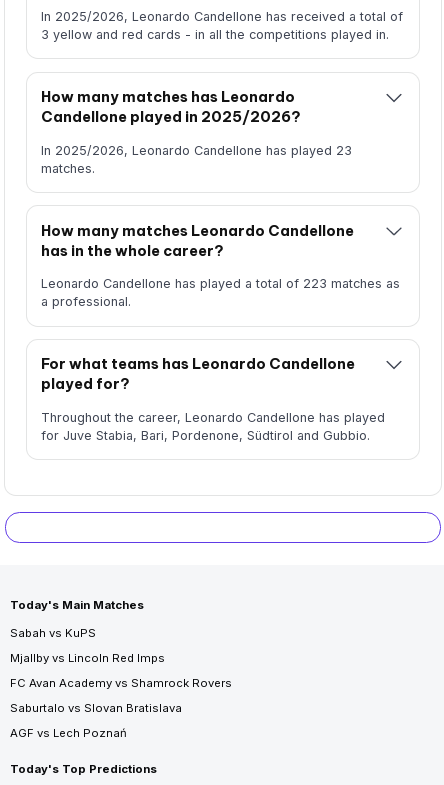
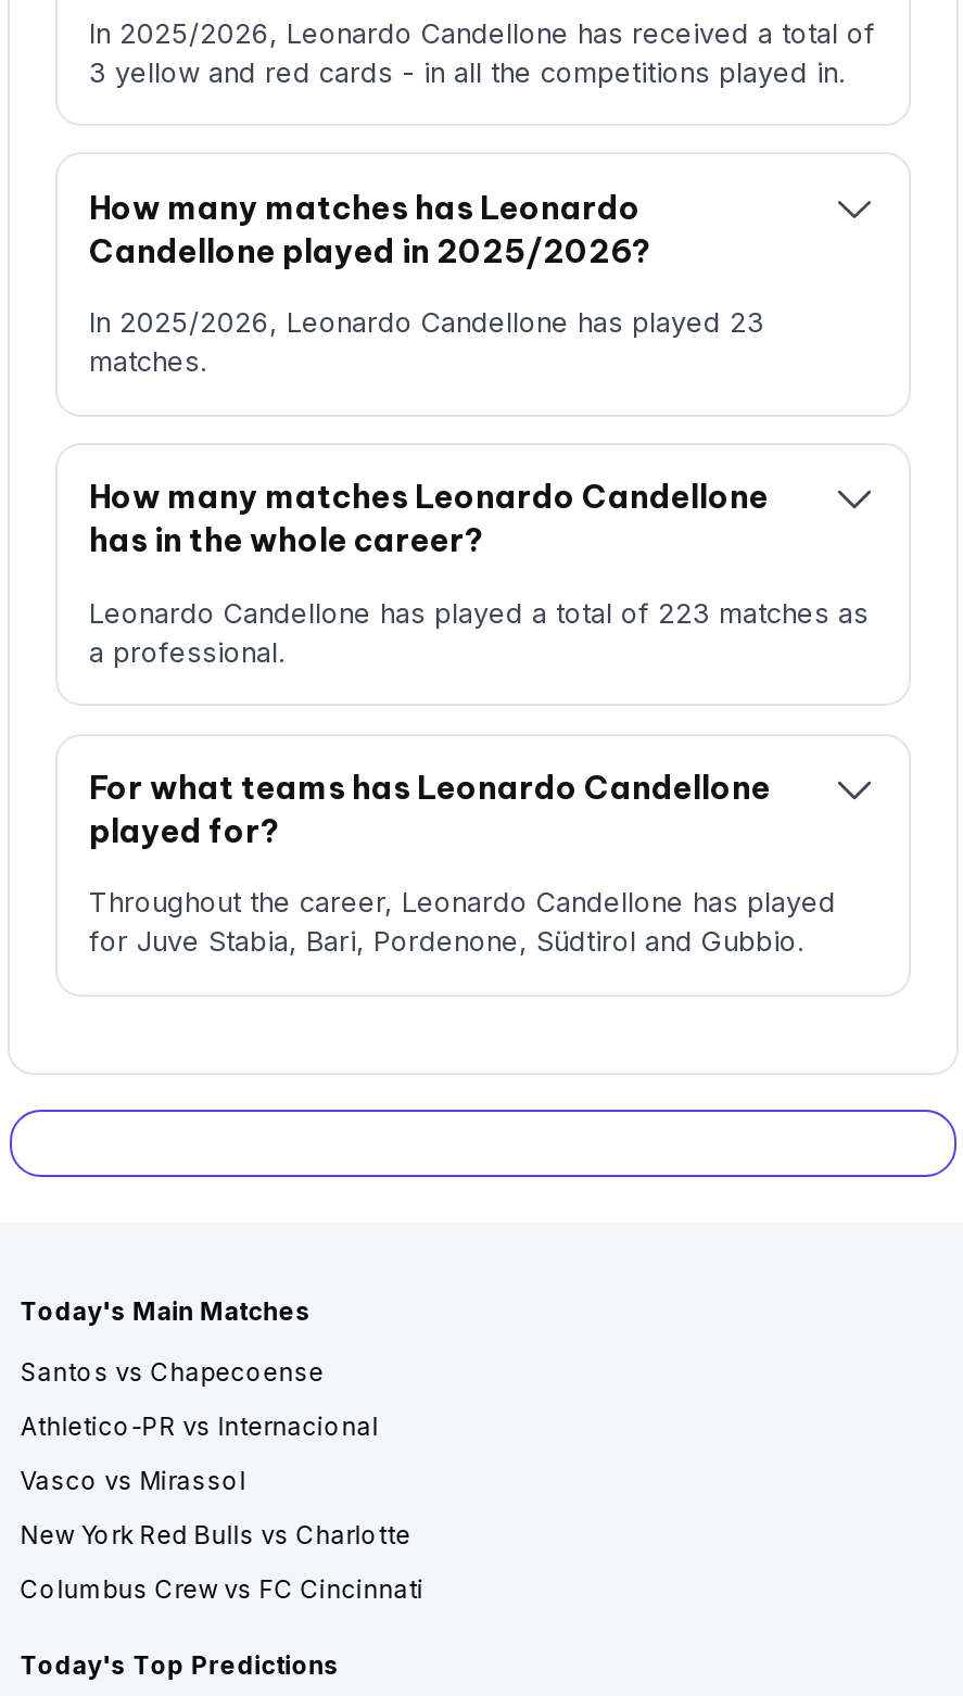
- Sabah vs KuPS
+ Santos vs Chapecoense

- Mjallby vs Lincoln Red Imps
+ Athletico-PR vs Internacional

- FC Avan Academy vs Shamrock Rovers
+ Vasco vs Mirassol

- Saburtalo vs Slovan Bratislava
+ New York Red Bulls vs Charlotte

- AGF vs Lech Poznań
+ Columbus Crew vs FC Cincinnati
